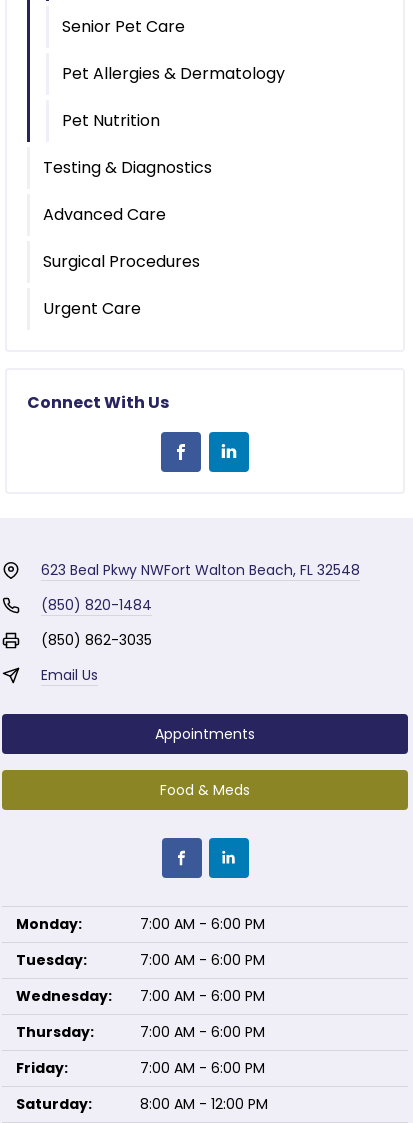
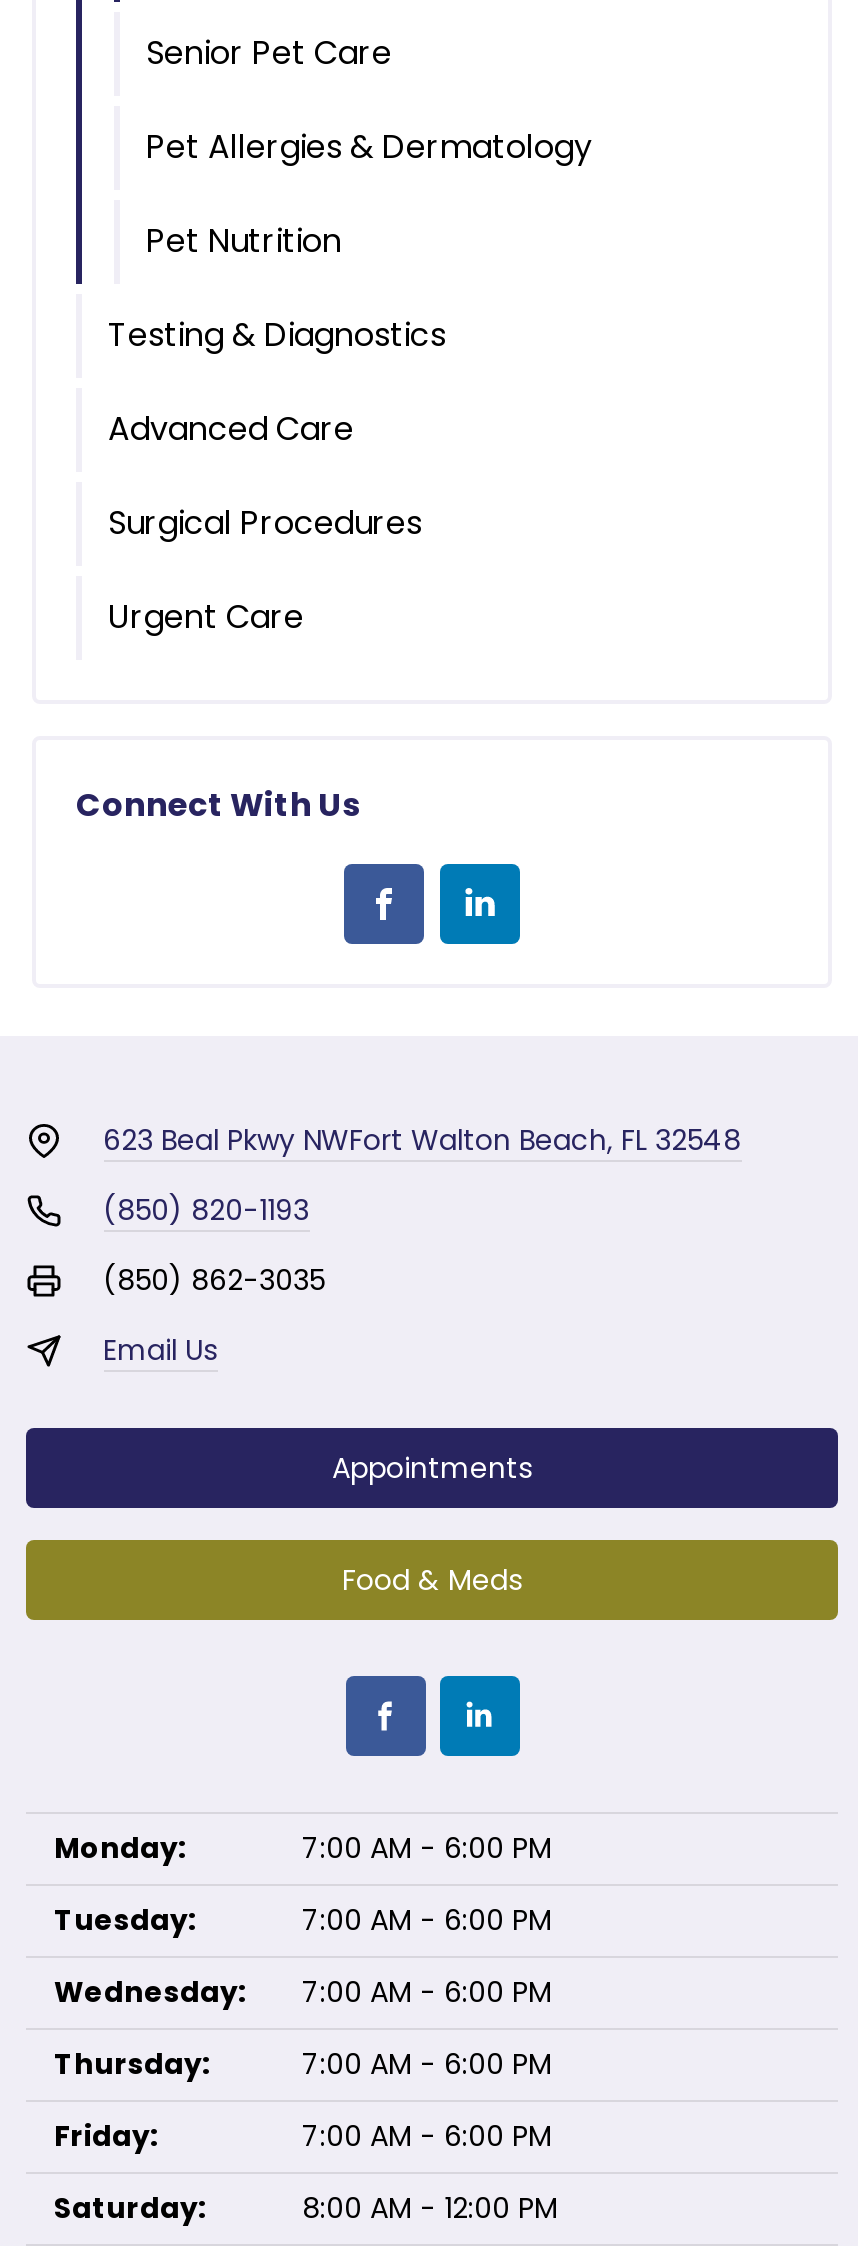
- (850) 820-1484
+ (850) 820-1193
